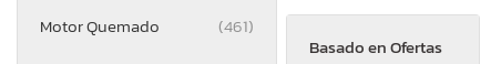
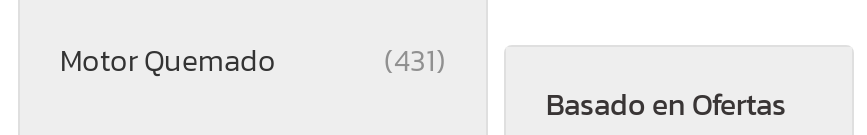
- (461)
+ (431)
